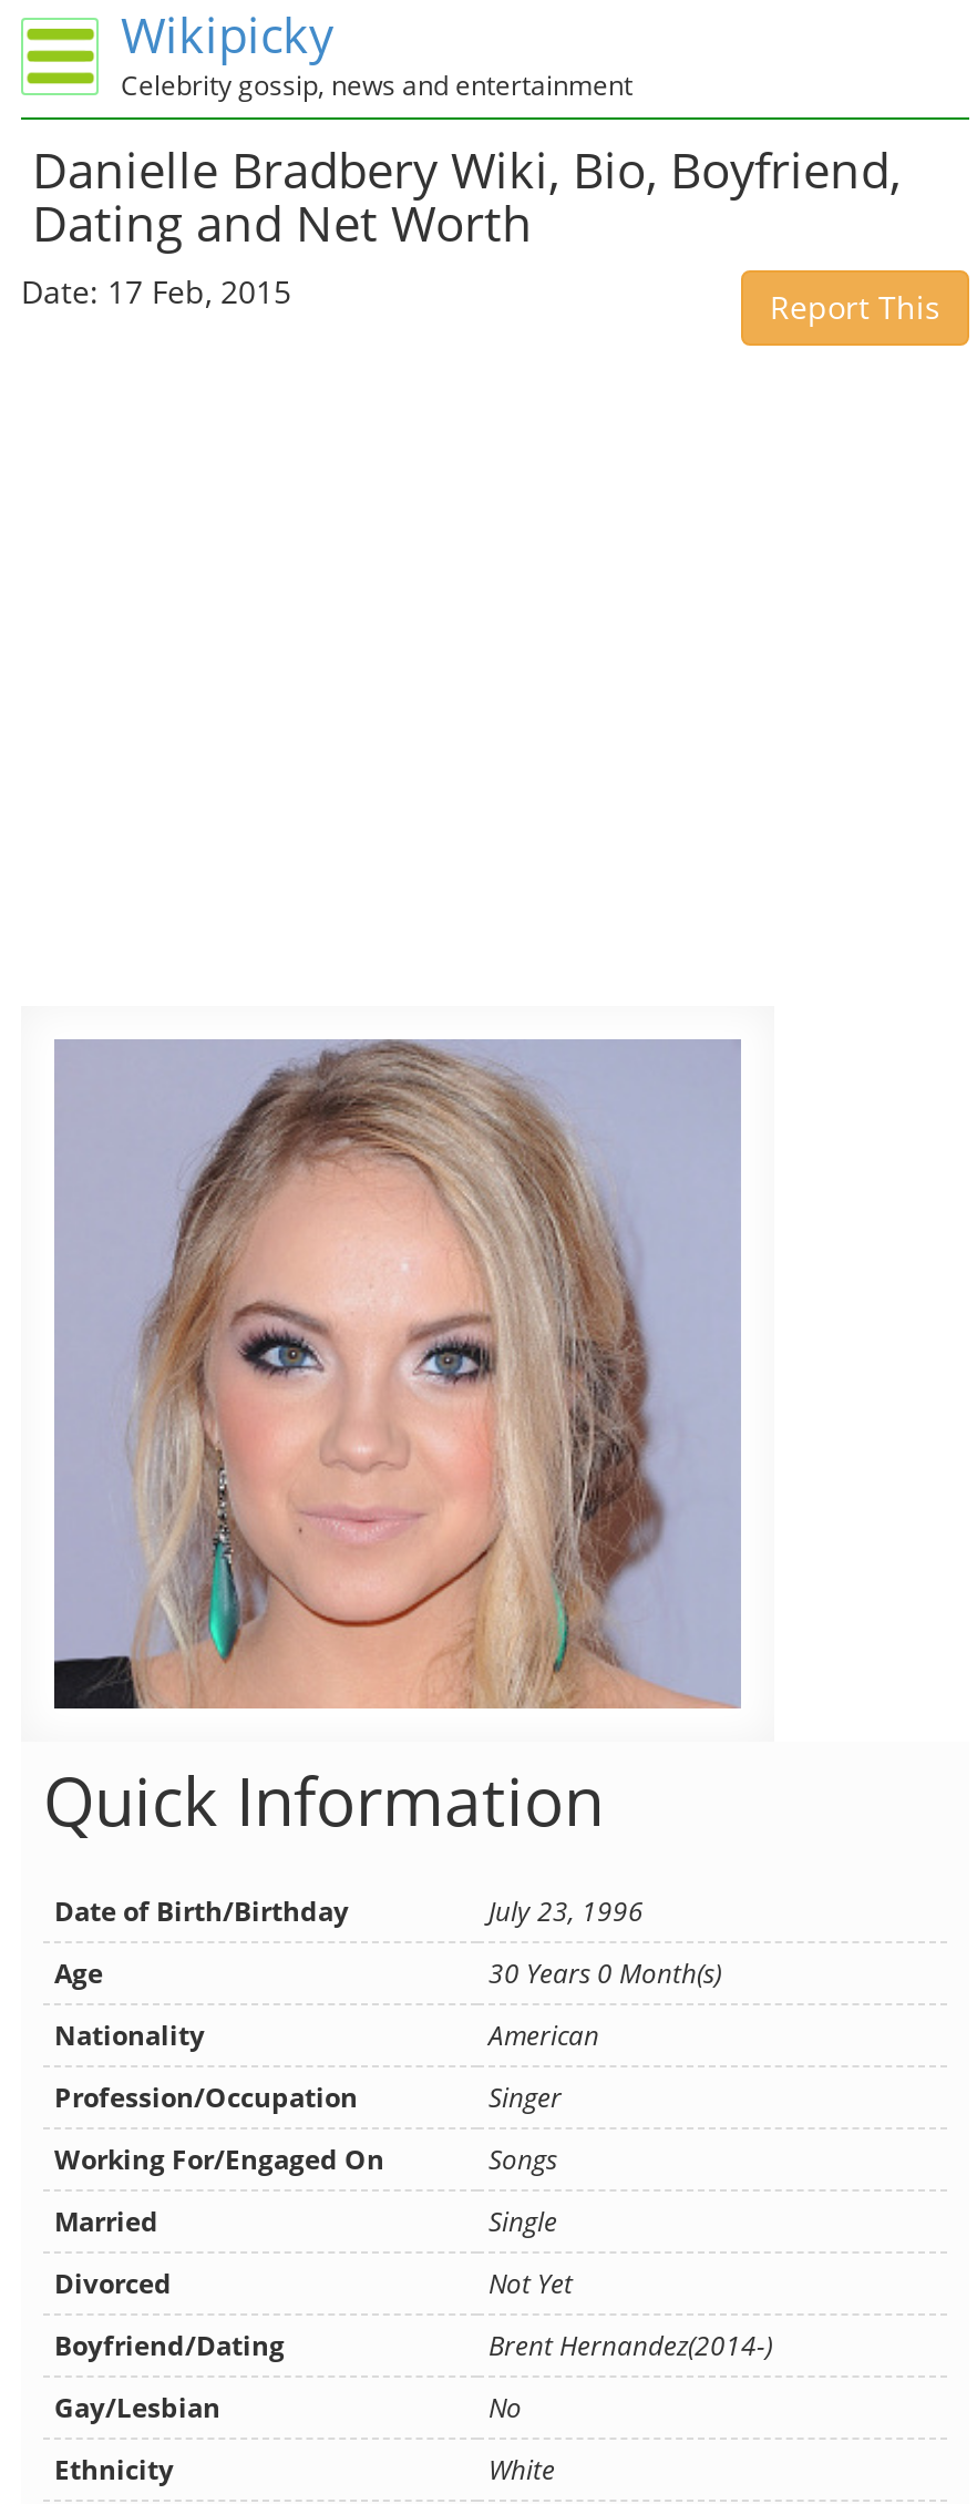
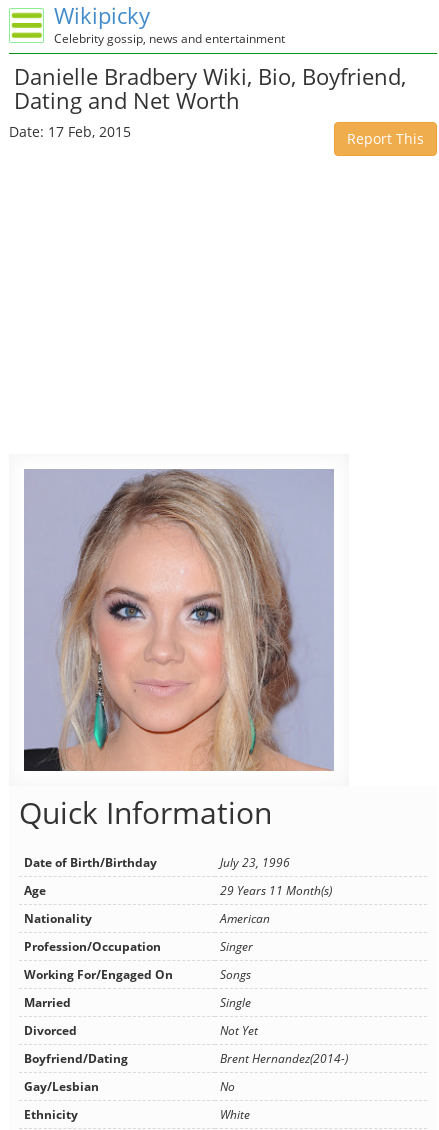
- 30 Years 0 Month(s)
+ 29 Years 11 Month(s)
